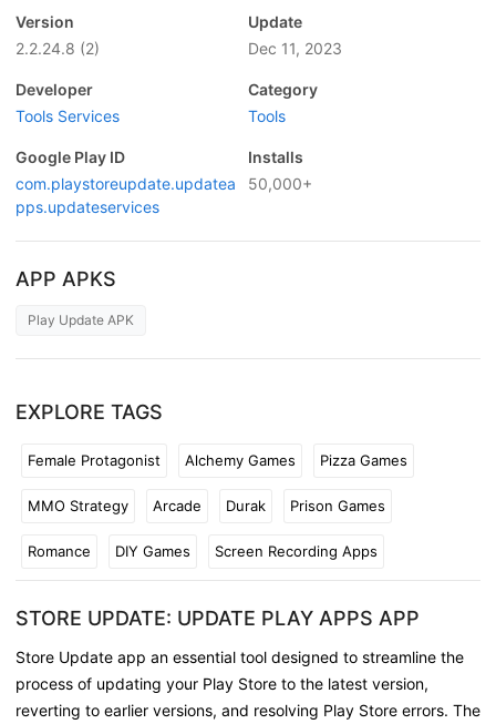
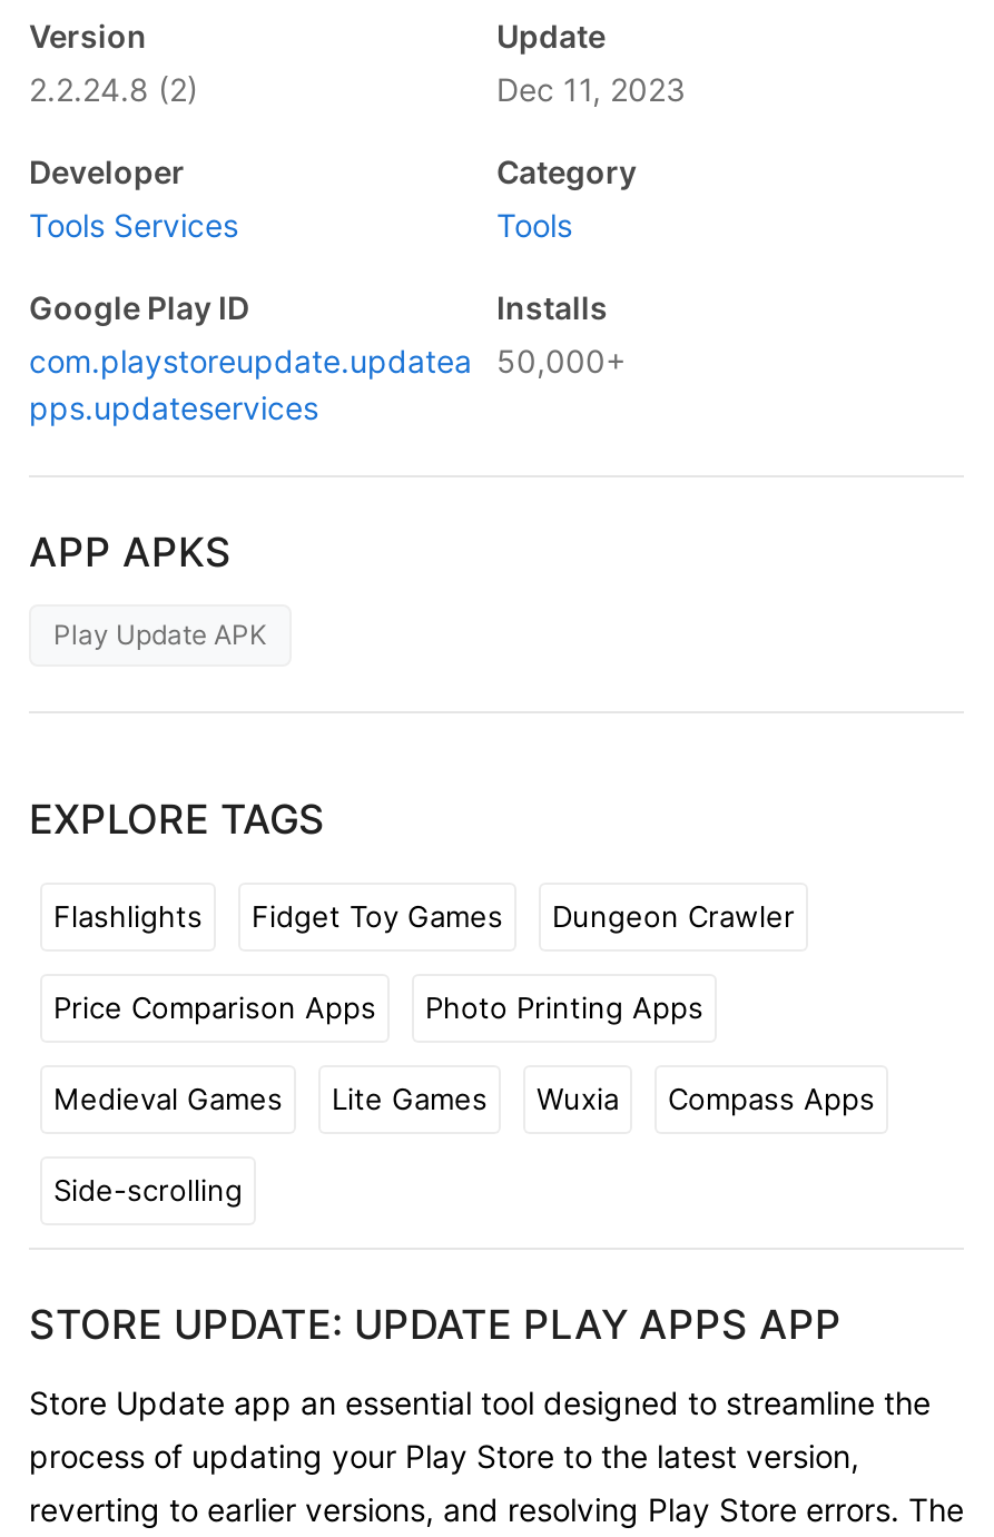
- Female Protagonist
- Alchemy Games
- Pizza Games
- MMO Strategy
- Arcade
- Durak
- Prison Games
- Romance
- DIY Games
- Screen Recording Apps
+ Flashlights
+ Fidget Toy Games
+ Dungeon Crawler
+ Price Comparison Apps
+ Photo Printing Apps
+ Medieval Games
+ Lite Games
+ Wuxia
+ Compass Apps
+ Side-scrolling
